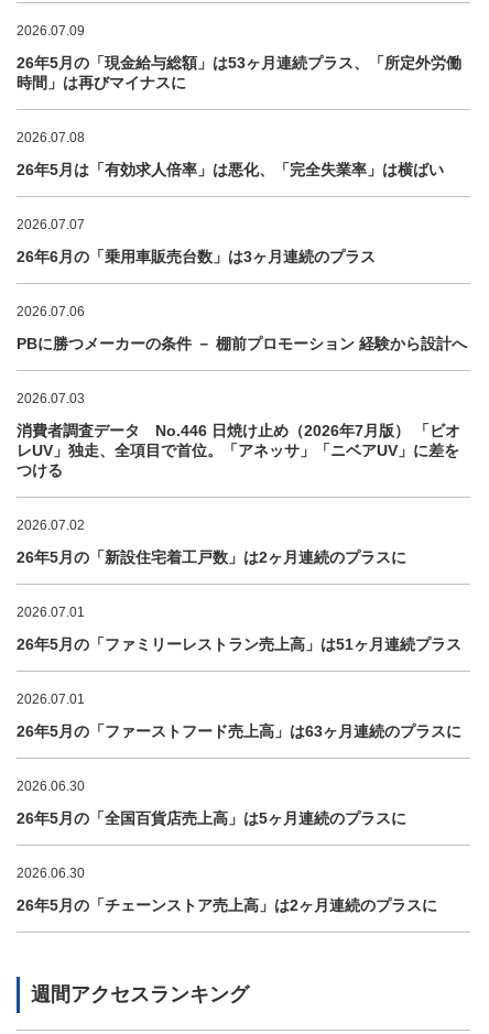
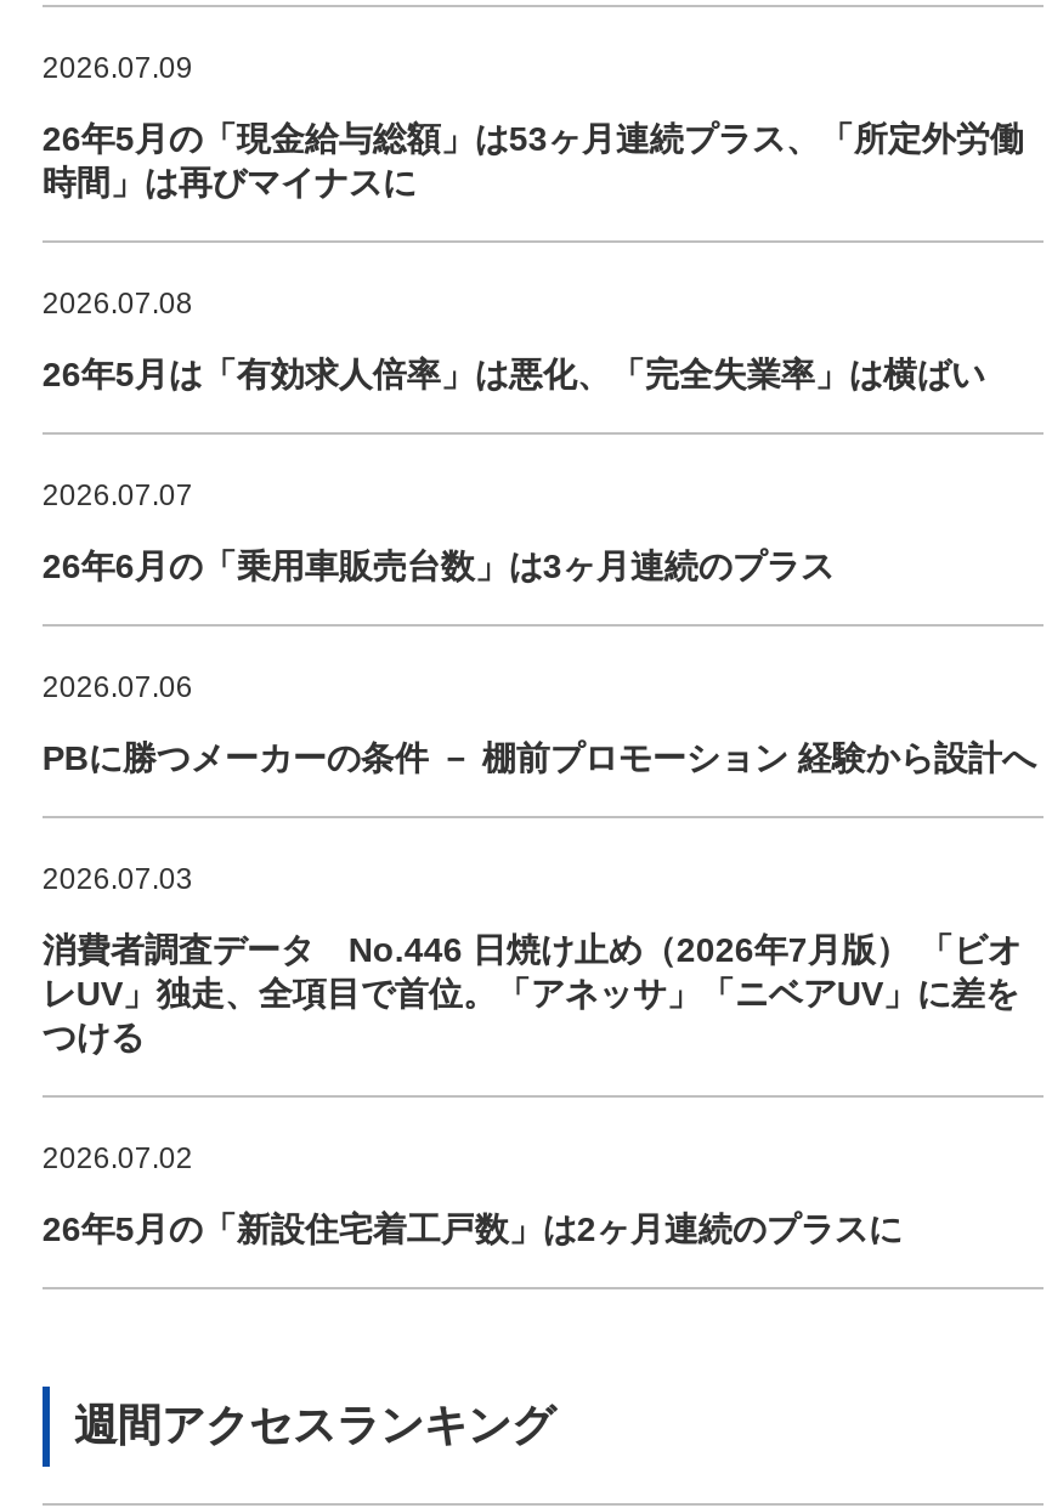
- 2026.07.01
- 26年5月の「ファミリーレストラン売上高」は51ヶ月連続プラス
- 2026.07.01
- 26年5月の「ファーストフード売上高」は63ヶ月連続のプラスに
- 2026.06.30
- 26年5月の「全国百貨店売上高」は5ヶ月連続のプラスに
- 2026.06.30
- 26年5月の「チェーンストア売上高」は2ヶ月連続のプラスに
